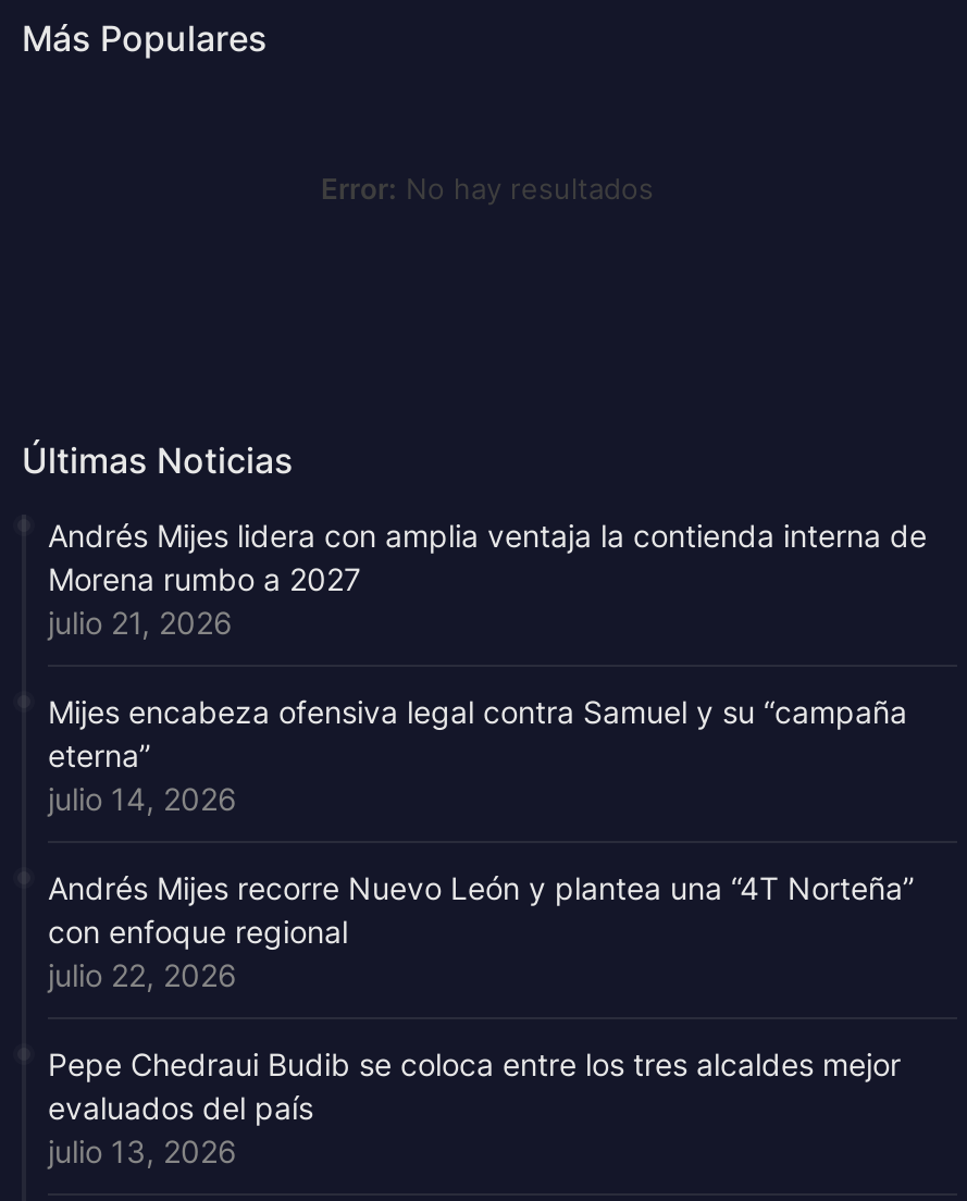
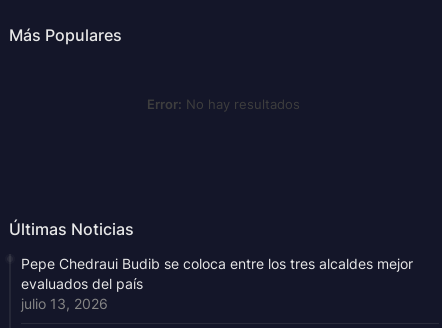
- Andrés Mijes lidera con amplia ventaja la contienda interna de
- Morena rumbo a 2027
- julio 21, 2026
- Mijes encabeza ofensiva legal contra Samuel y su “campaña
- eterna”
- julio 14, 2026
- Andrés Mijes recorre Nuevo León y plantea una “4T Norteña”
- con enfoque regional
- julio 22, 2026
